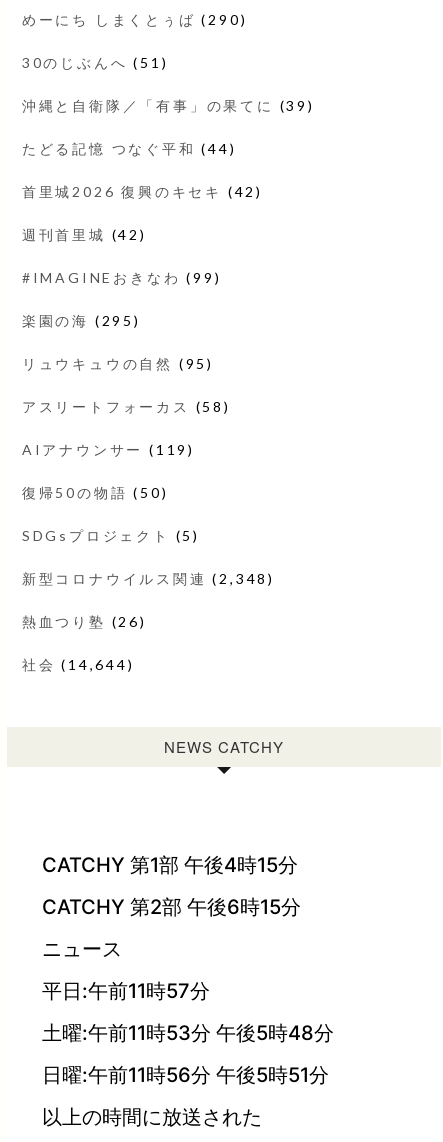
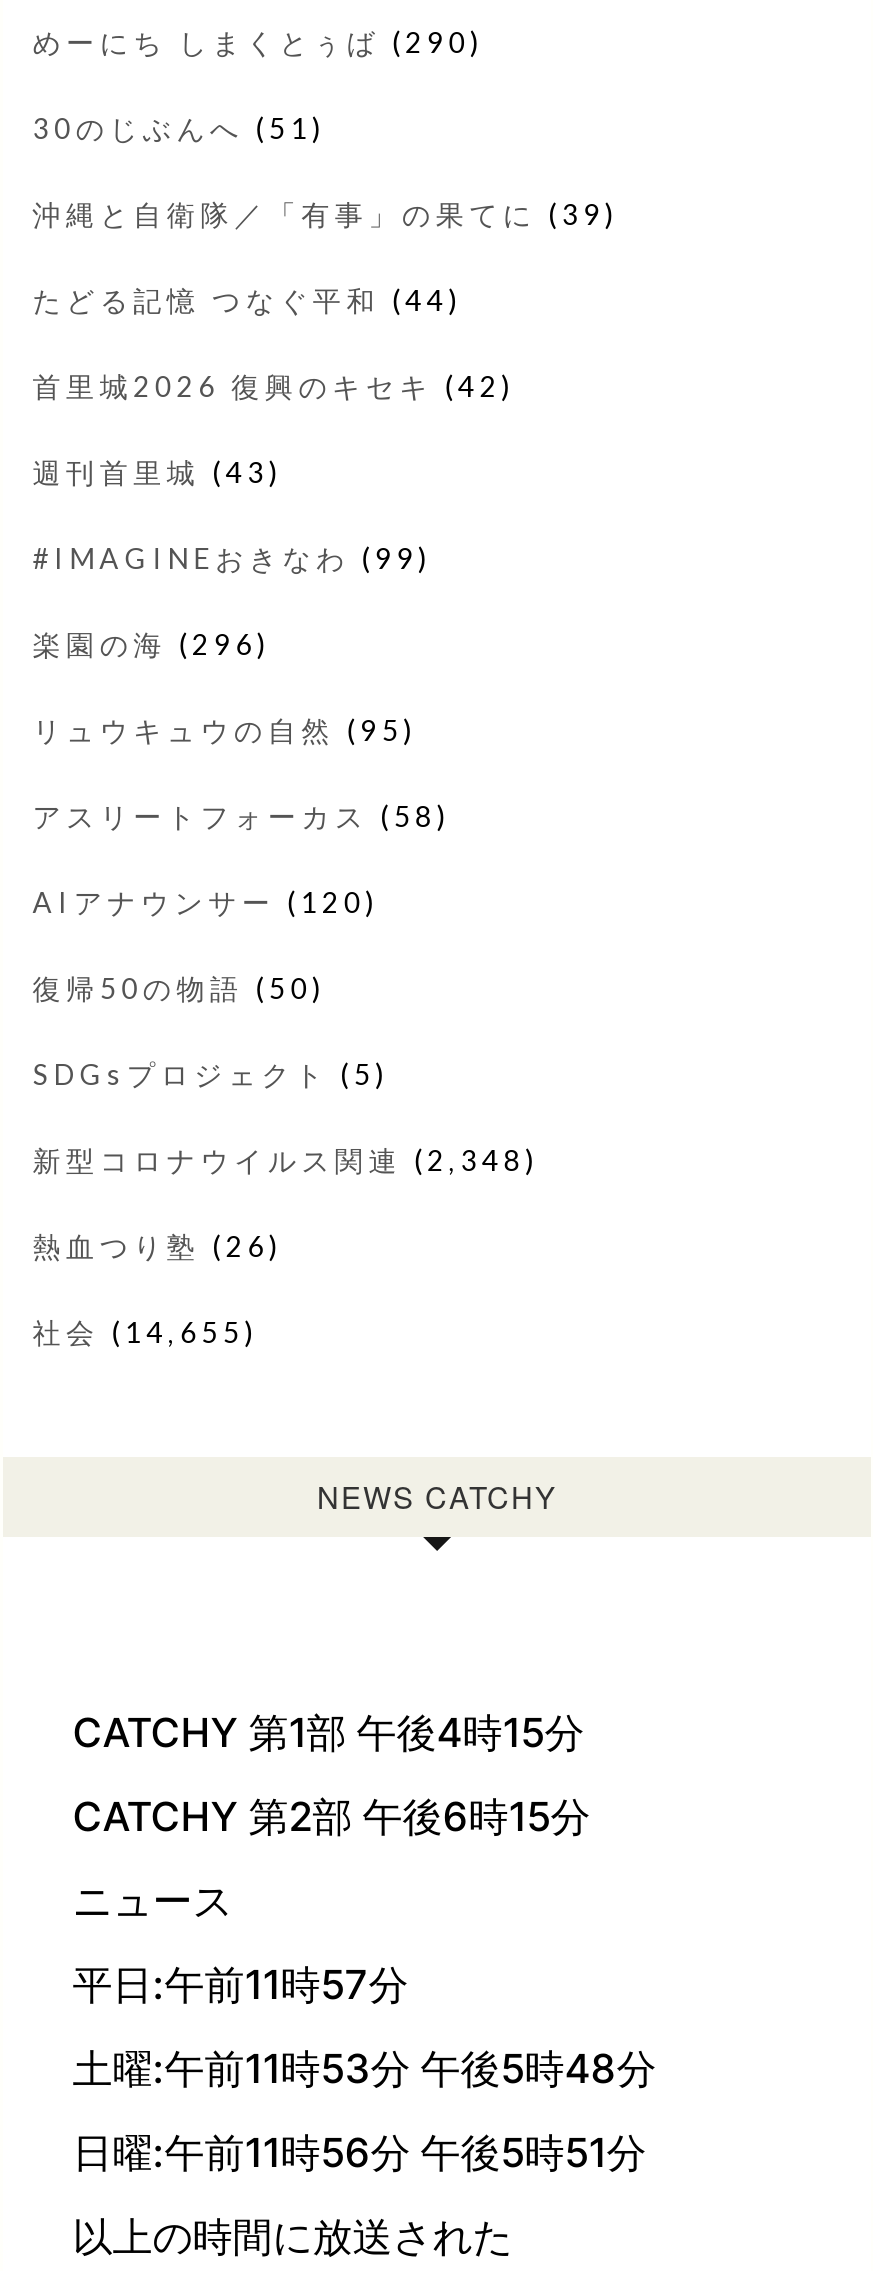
- 週刊首里城(42)
+ 週刊首里城(43)

- 楽園の海(295)
+ 楽園の海(296)

- AIアナウンサー(119)
+ AIアナウンサー(120)

- 社会(14,644)
+ 社会(14,655)
